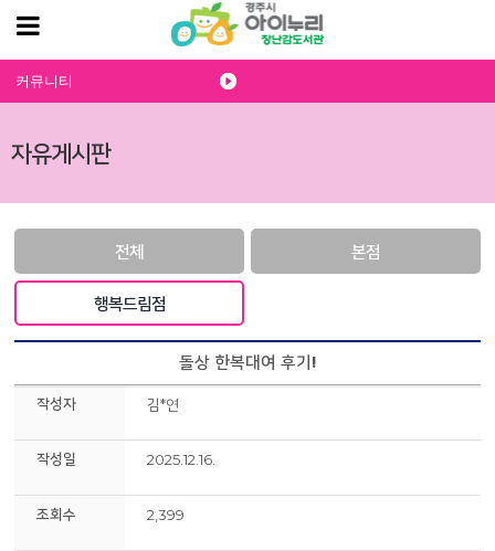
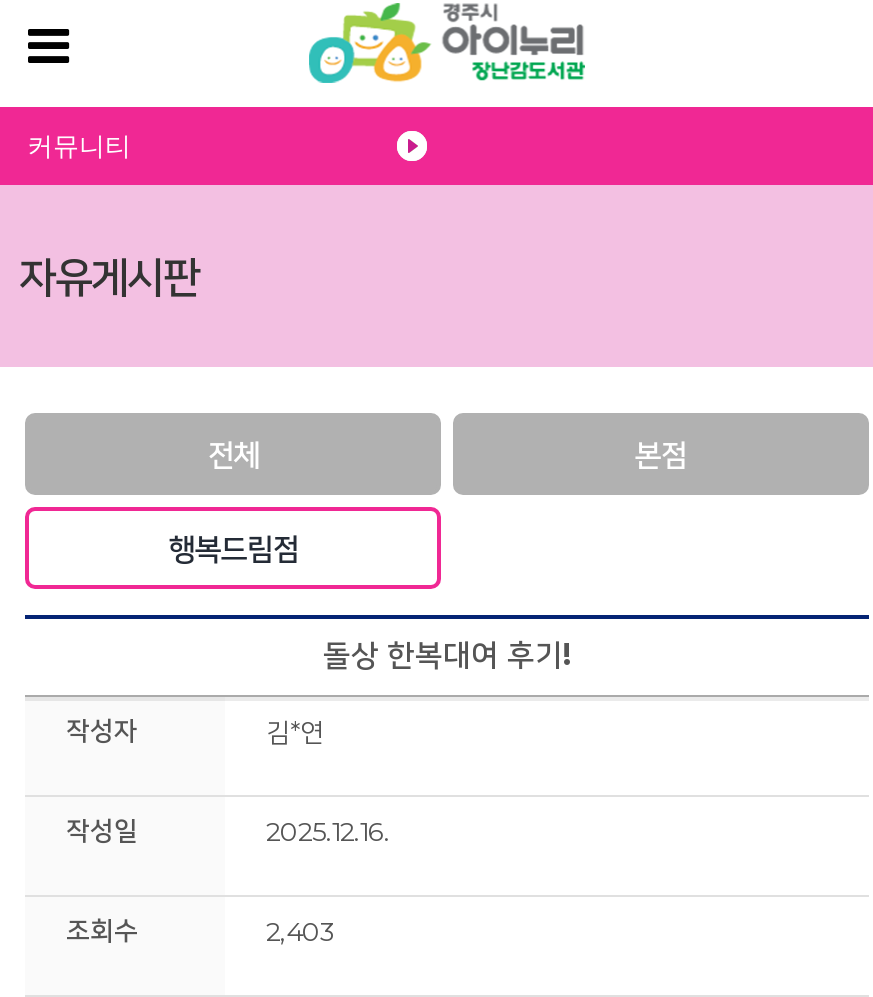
- 2,399
+ 2,403
